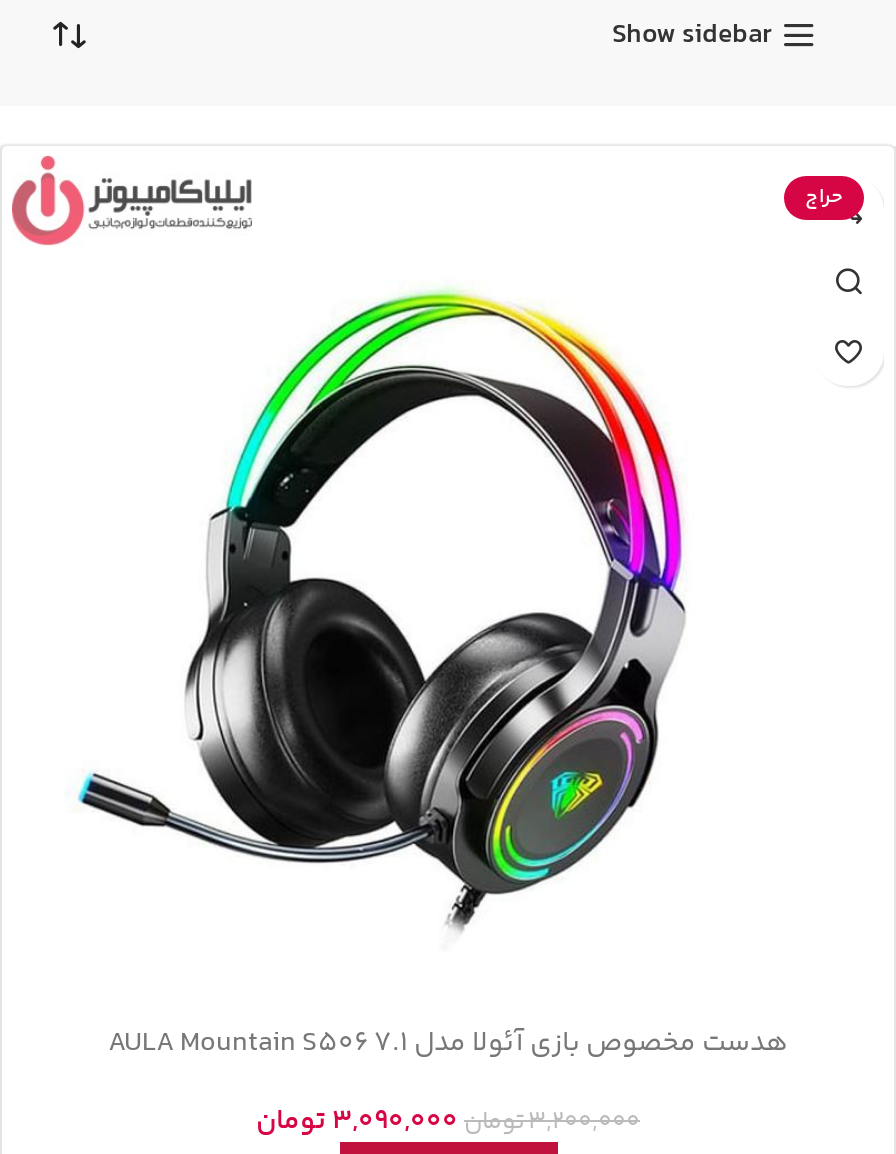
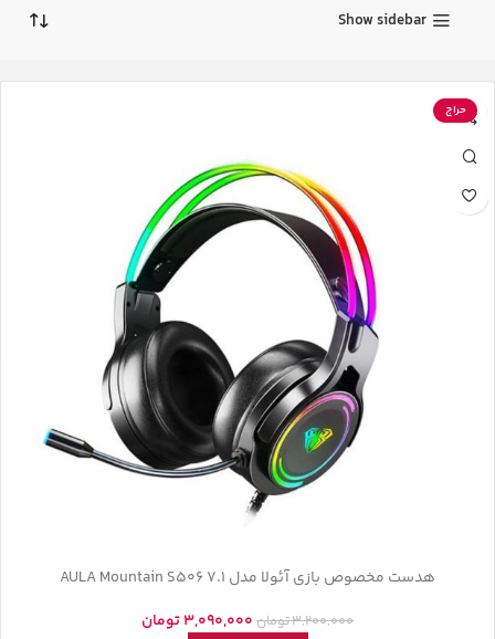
- [image]
